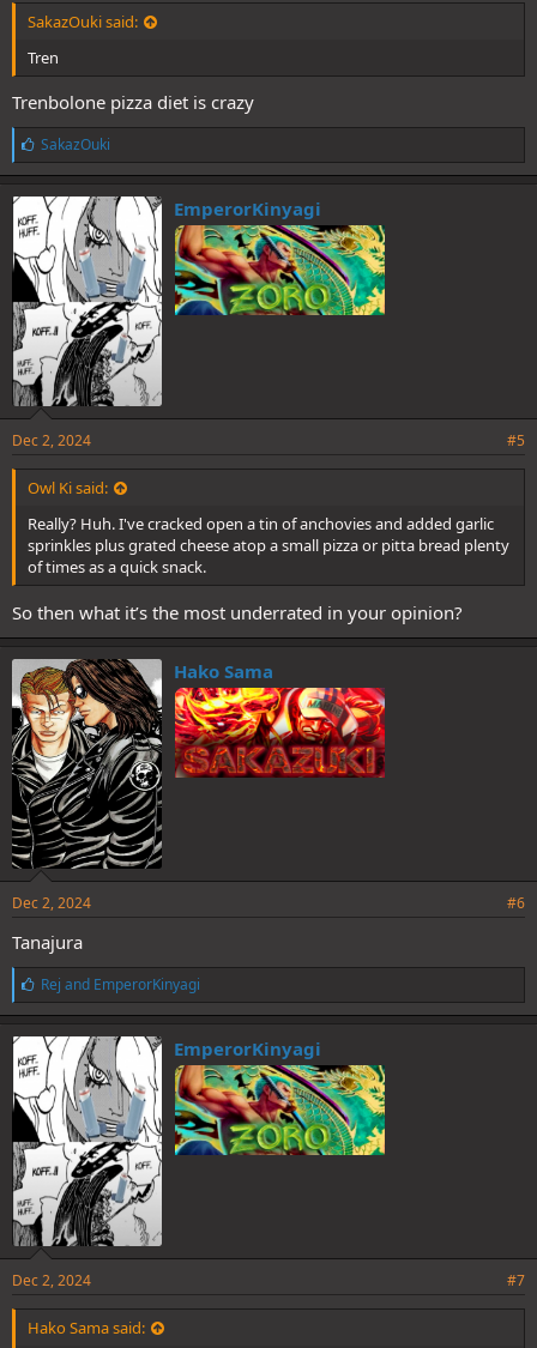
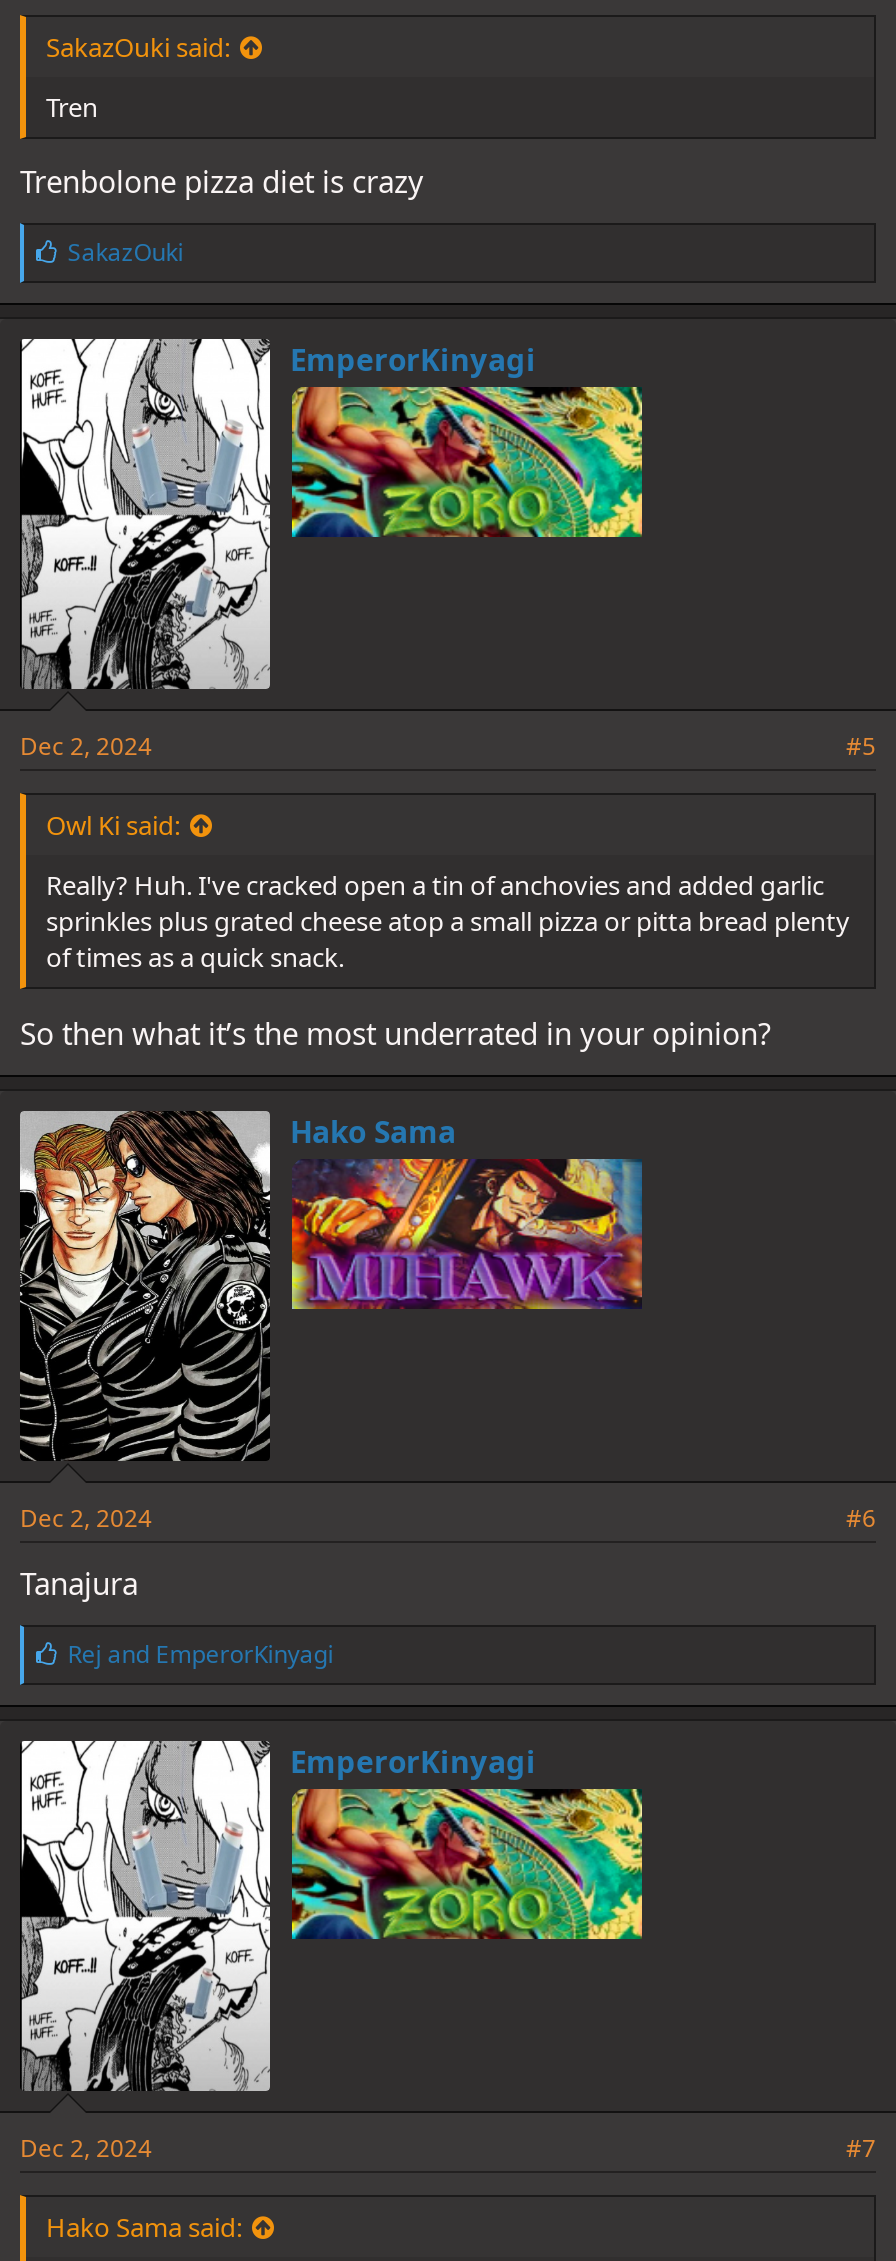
- [image]
+ [image]
